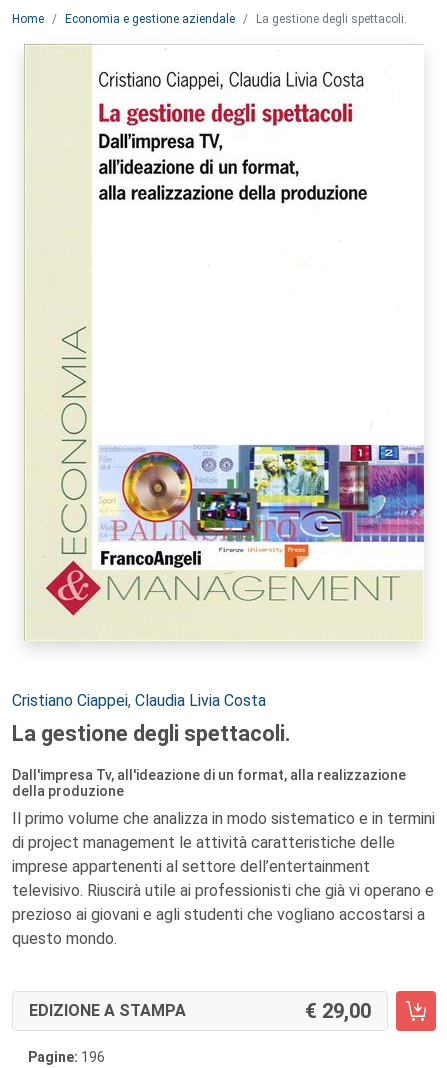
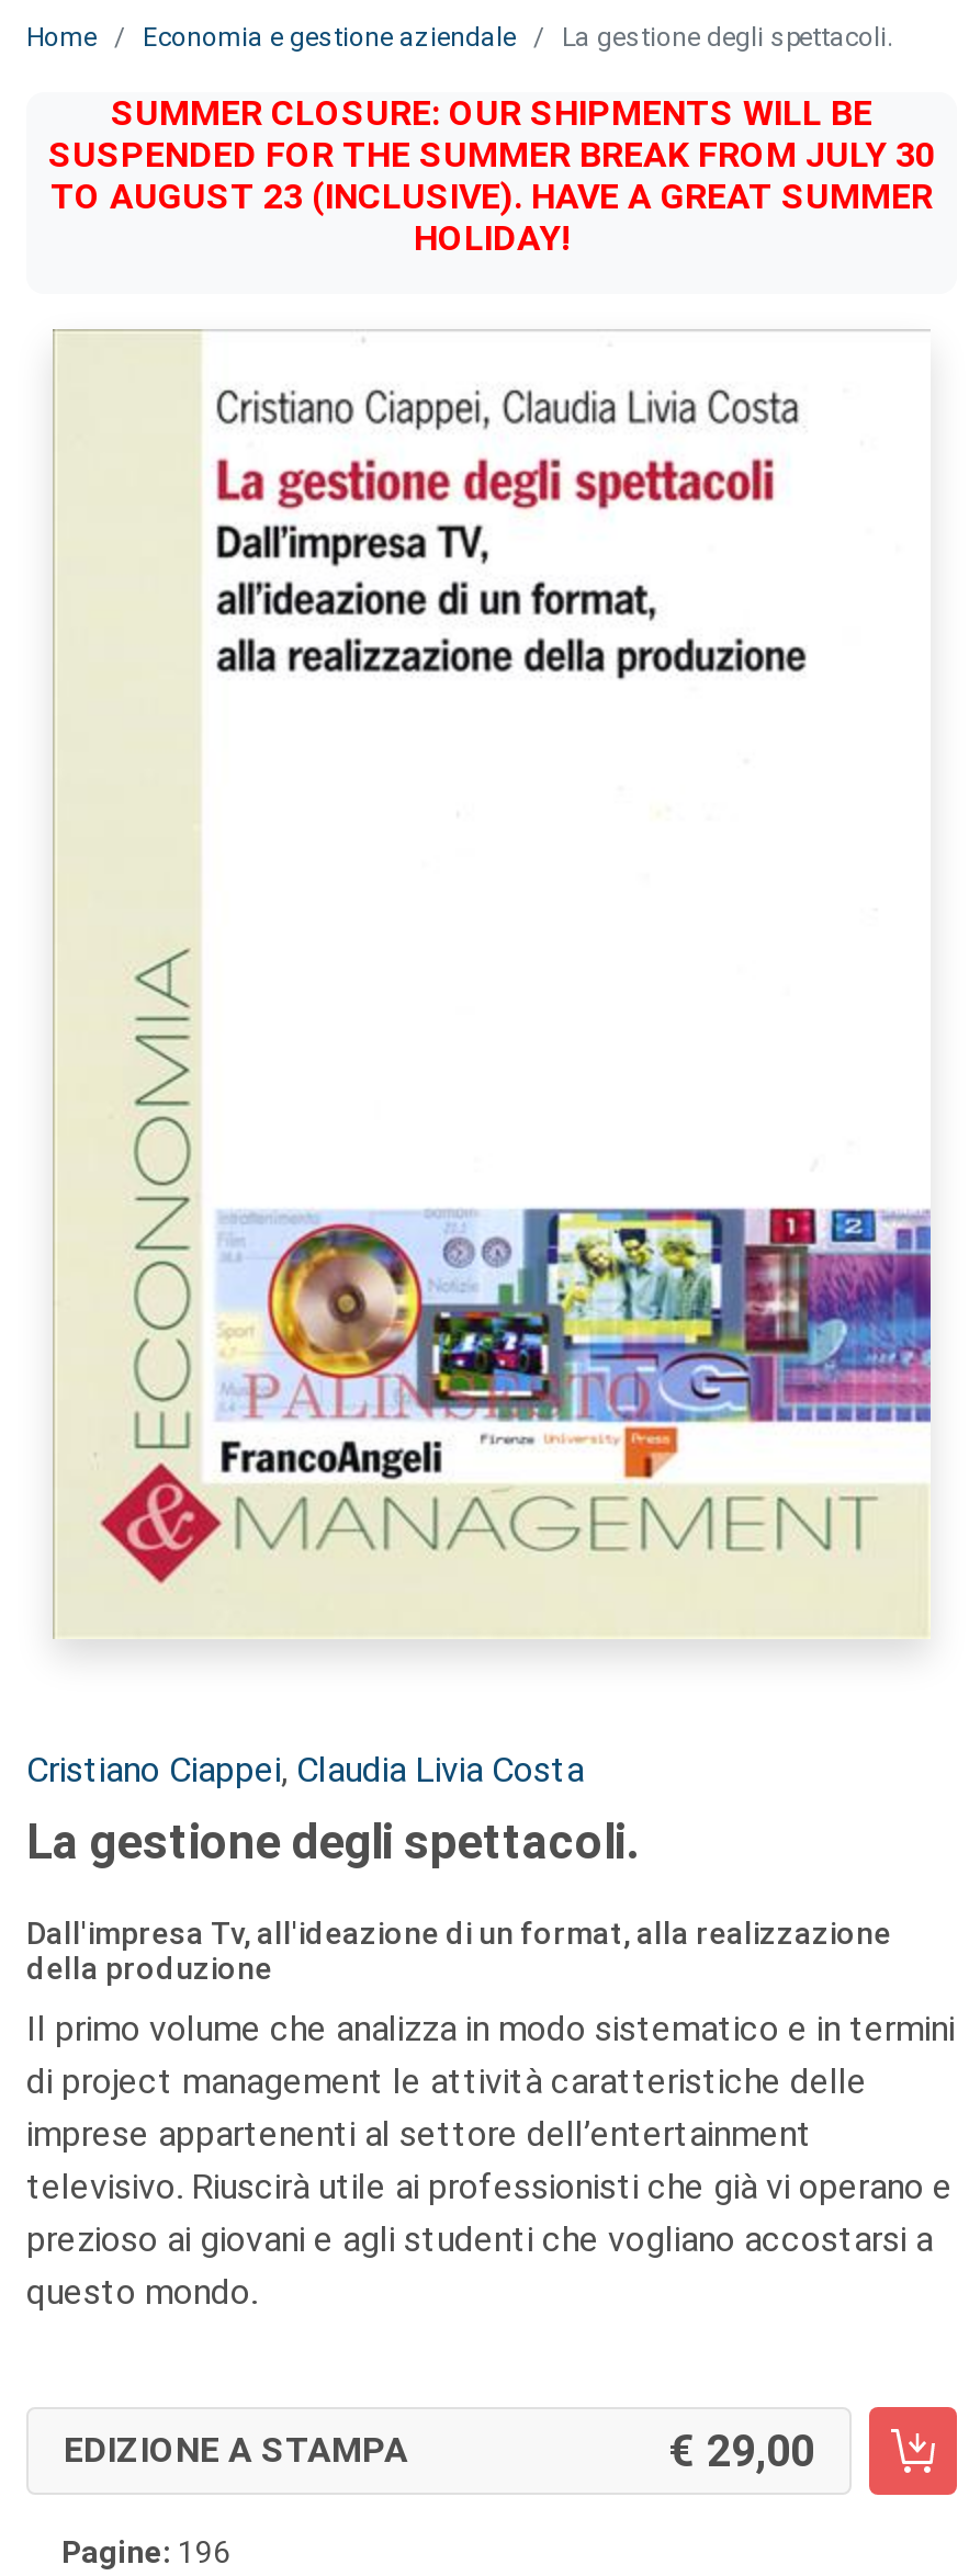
+ SUMMER CLOSURE: OUR SHIPMENTS WILL BE
+ SUSPENDED FOR THE SUMMER BREAK FROM JULY 30
+ TO AUGUST 23 (INCLUSIVE). HAVE A GREAT SUMMER
+ HOLIDAY!
